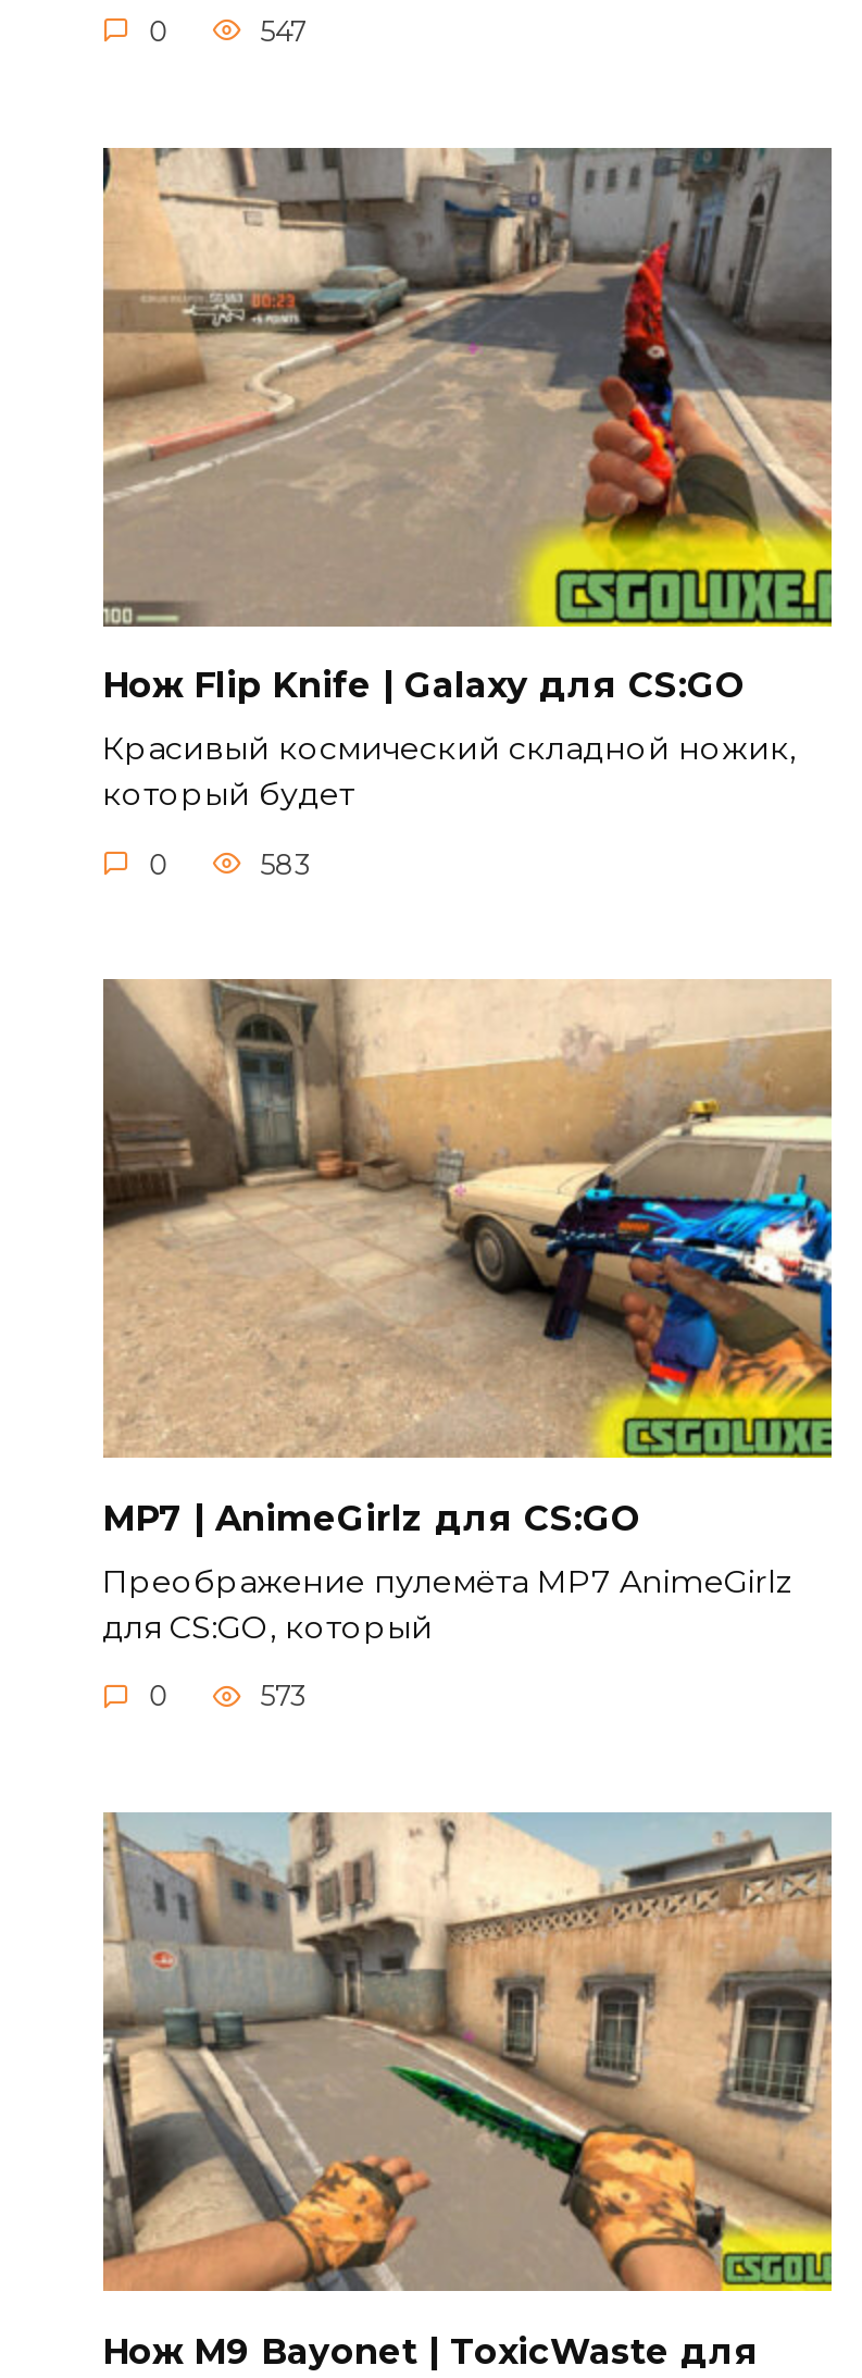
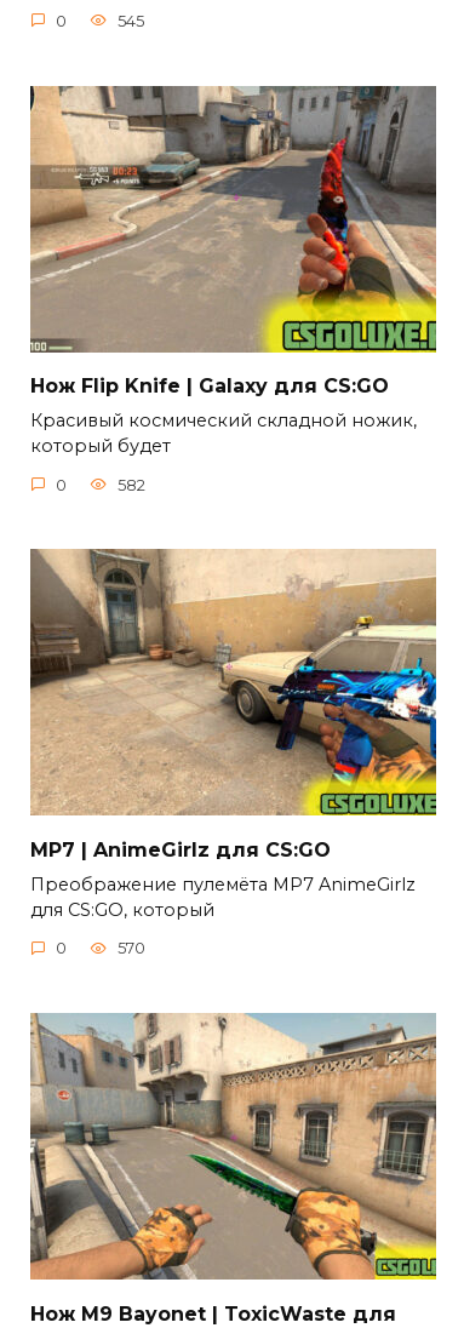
- 547
+ 545

- 583
+ 582

- 573
+ 570
